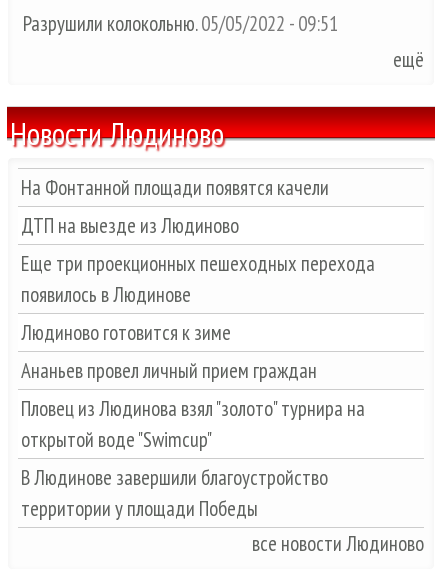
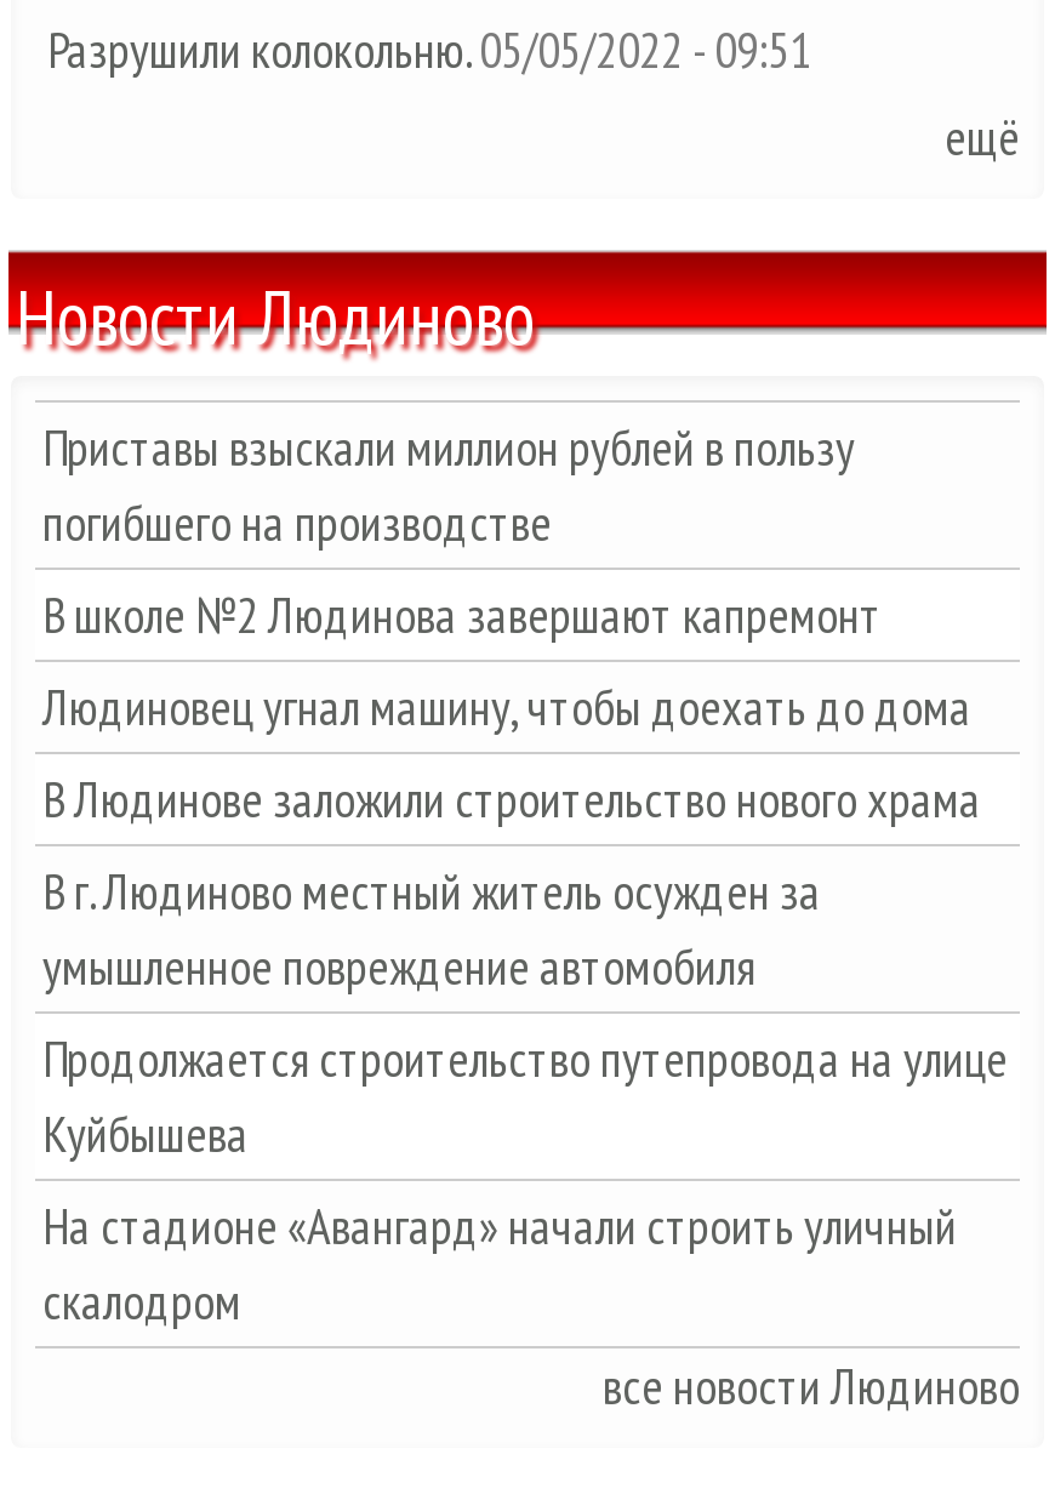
- На Фонтанной площади появятся качели
- ДТП на выезде из Людиново
- Еще три проекционных пешеходных перехода
- появилось в Людинове
- Людиново готовится к зиме
- Ананьев провел личный прием граждан
- Пловец из Людинова взял "золото" турнира на
- открытой воде "Swimcup"
- В Людинове завершили благоустройство
- территории у площади Победы
+ Приставы взыскали миллион рублей в пользу
+ погибшего на производстве
+ В школе №2 Людинова завершают капремонт
+ Людиновец угнал машину, чтобы доехать до дома
+ В Людинове заложили строительство нового храма
+ В г. Людиново местный житель осужден за
+ умышленное повреждение автомобиля
+ Продолжается строительство путепровода на улице
+ Куйбышева
+ На стадионе «Авангард» начали строить уличный
+ скалодром
